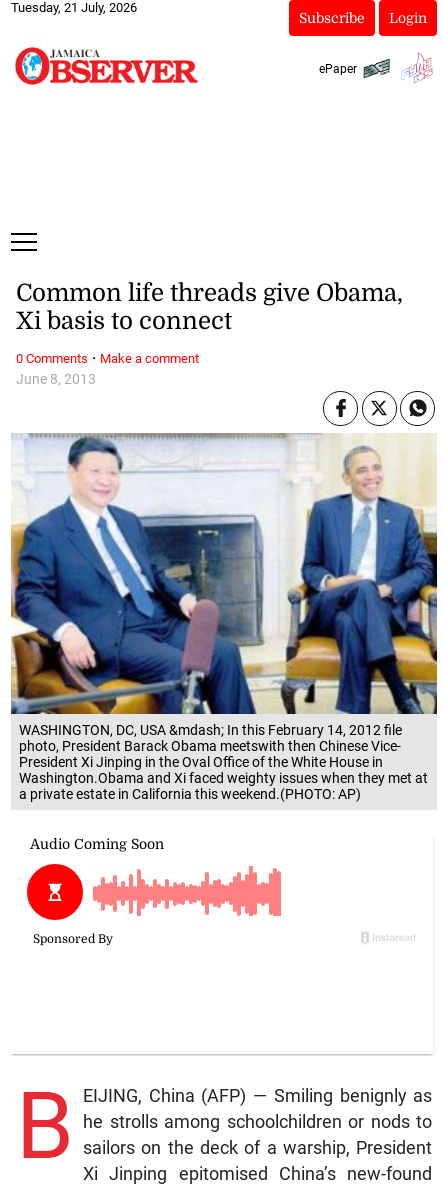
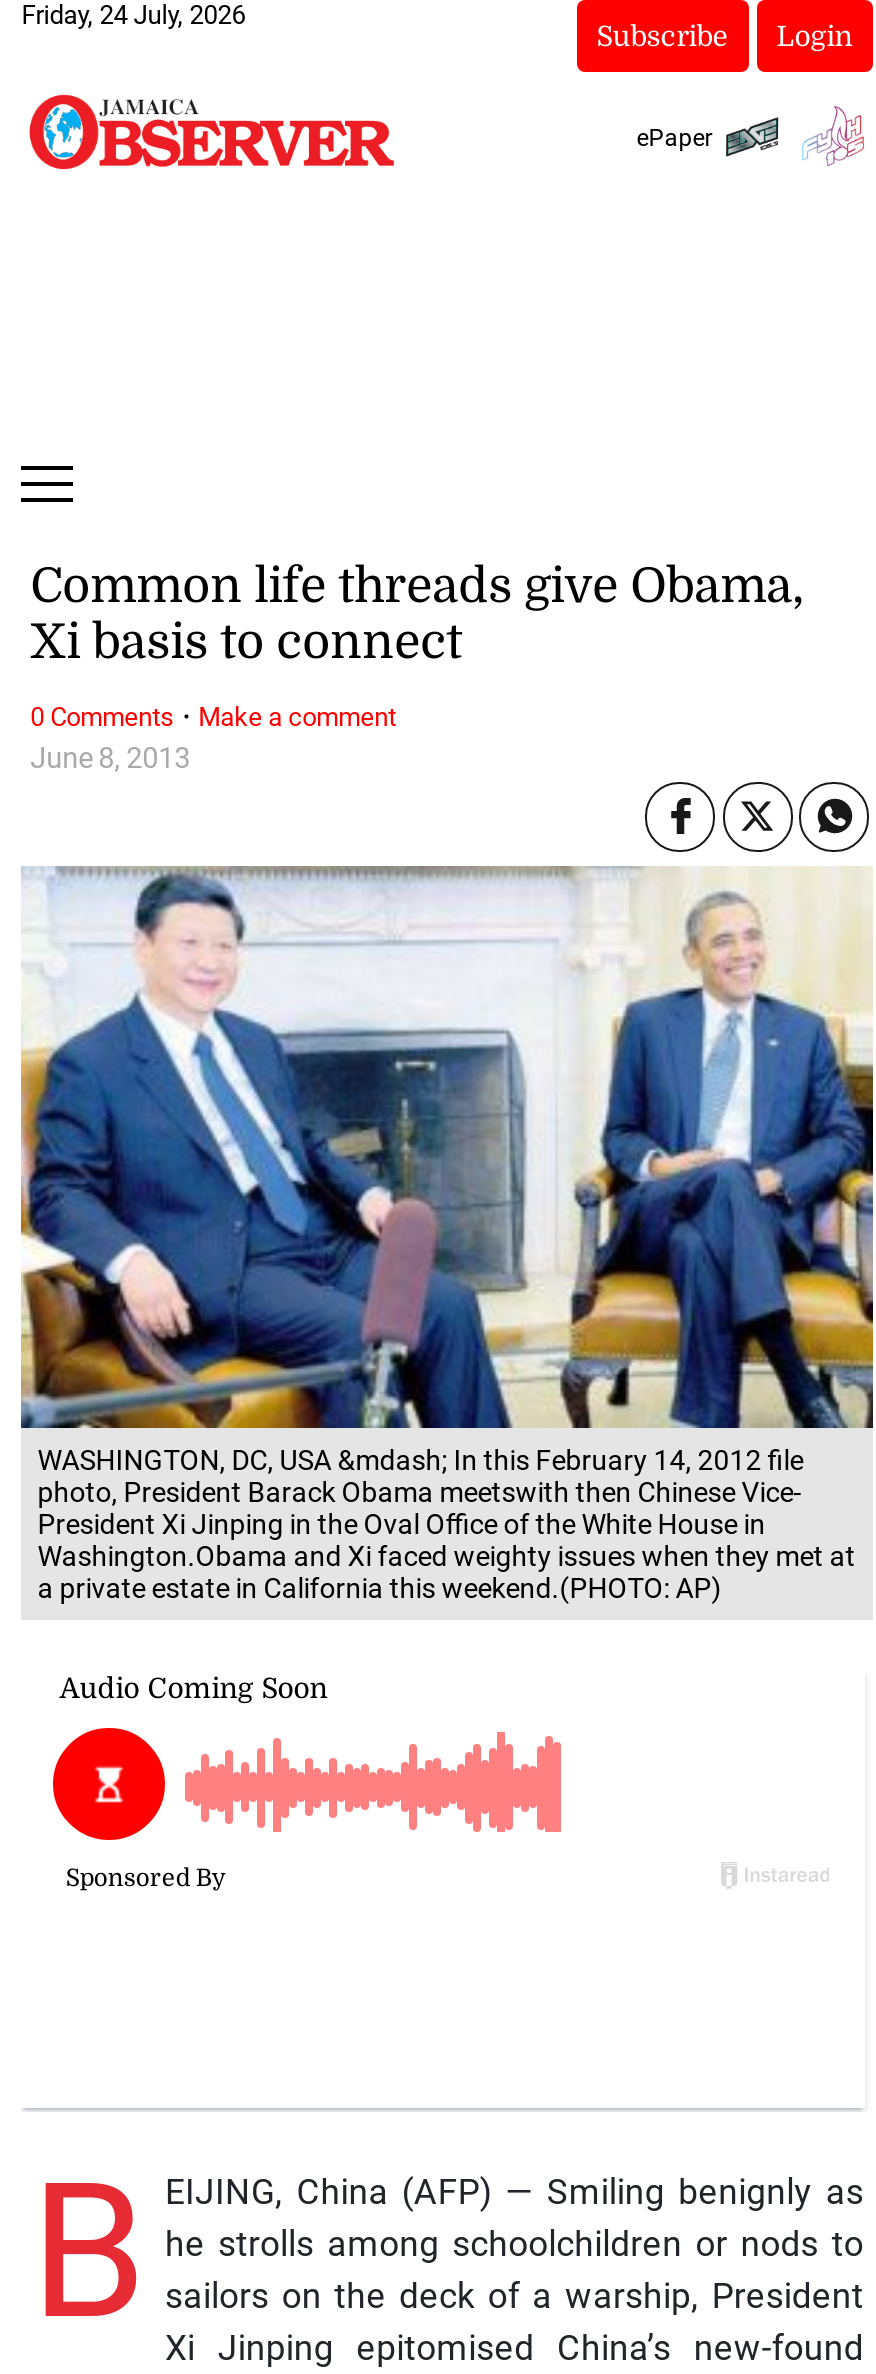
- Tuesday, 21 July, 2026
+ Friday, 24 July, 2026
